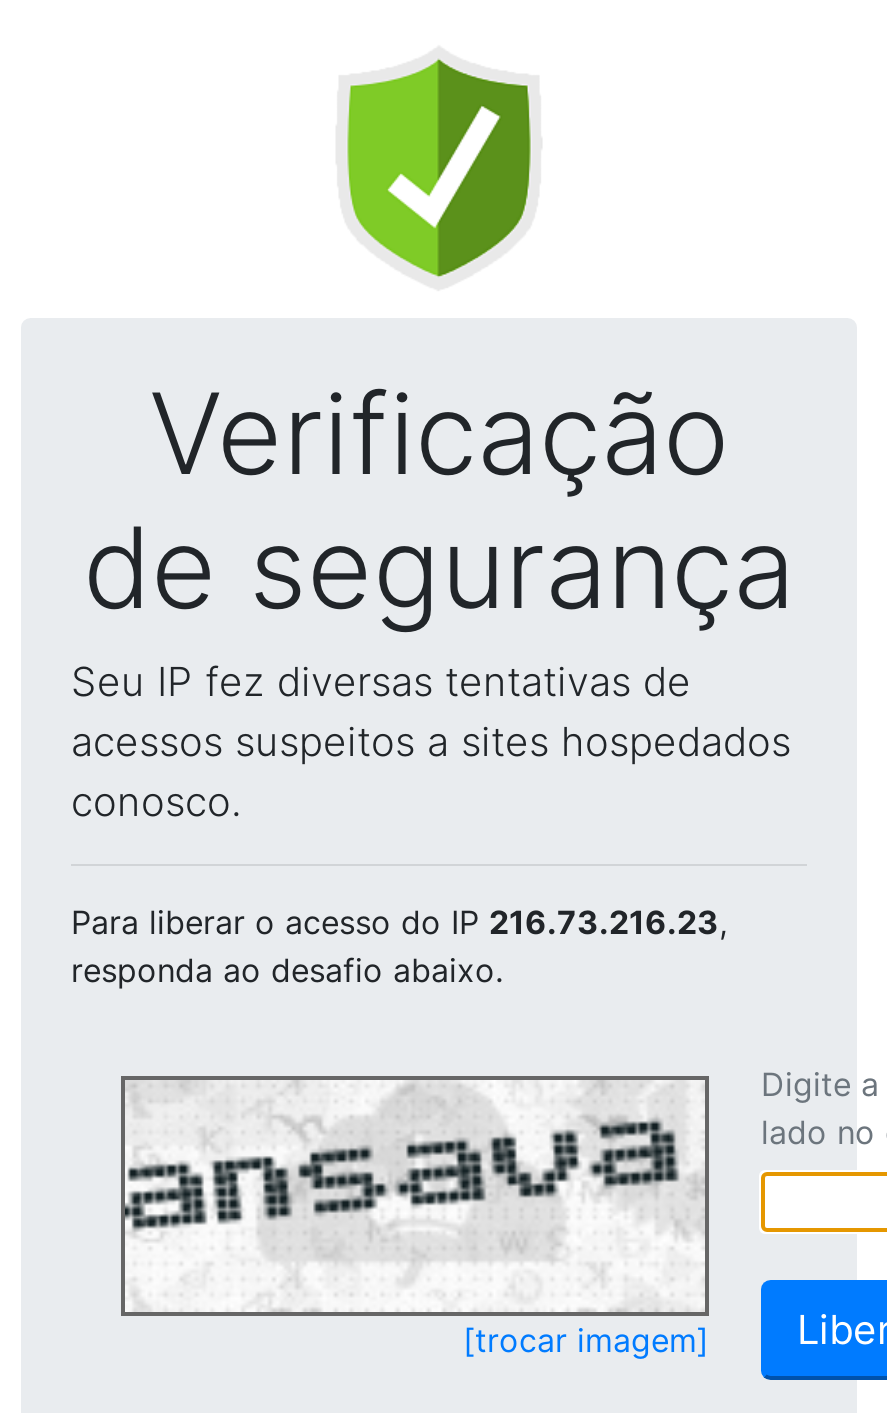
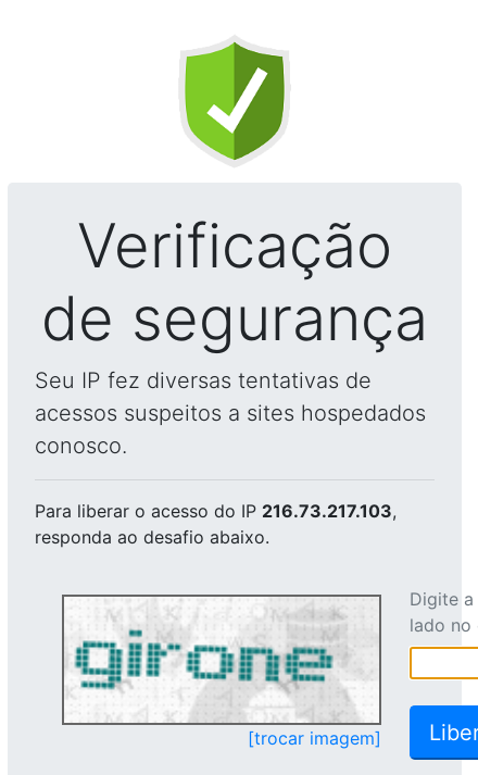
- Para liberar o acesso do IP 216.73.216.23,
+ Para liberar o acesso do IP 216.73.217.103,

- [image]
+ [image]
